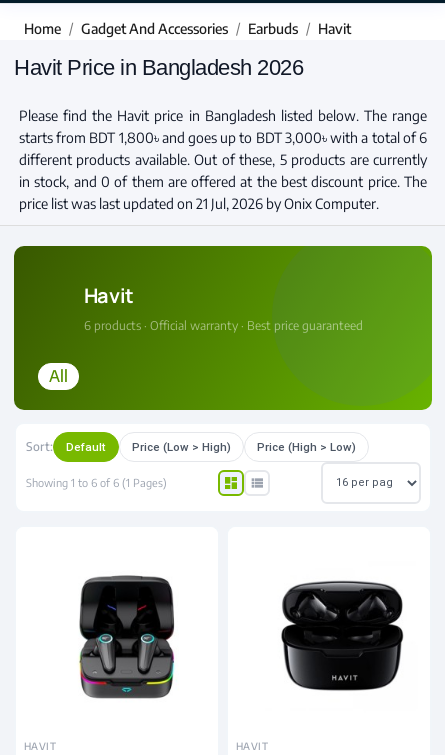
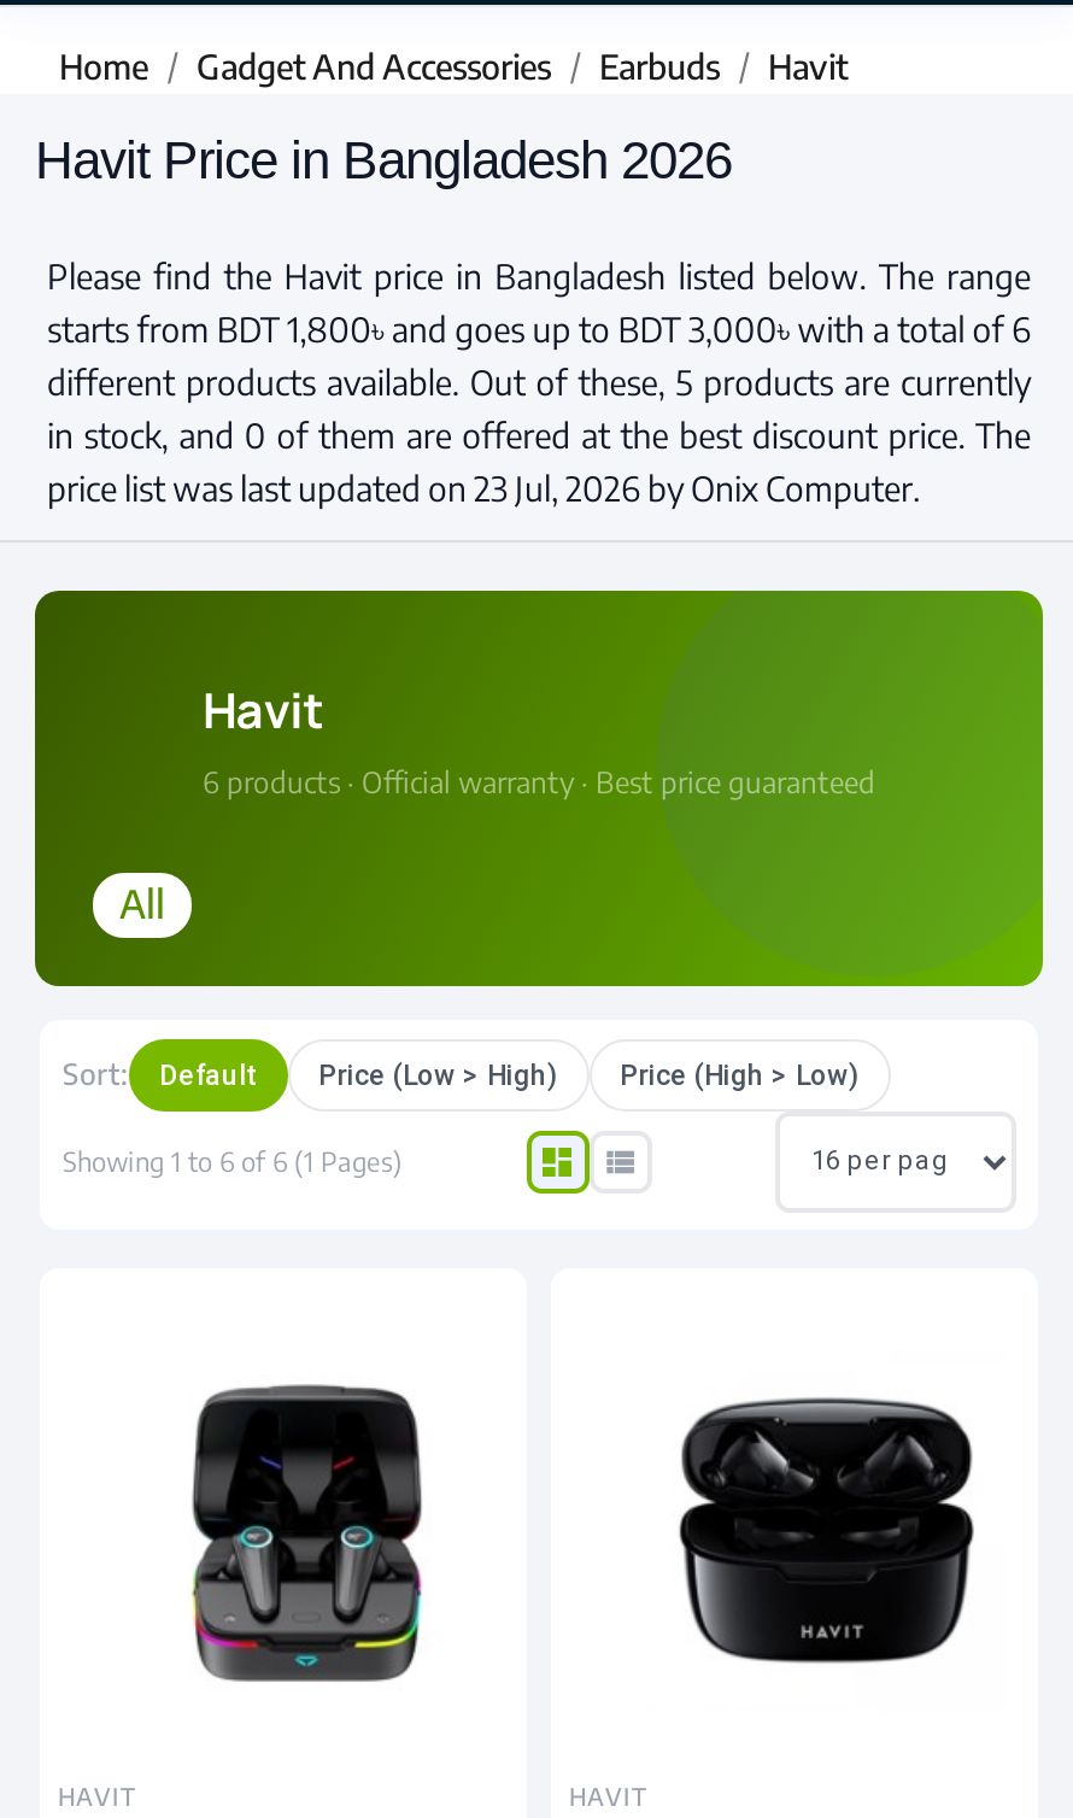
- price list was last updated on 21 Jul, 2026 by Onix Computer.
+ price list was last updated on 23 Jul, 2026 by Onix Computer.
